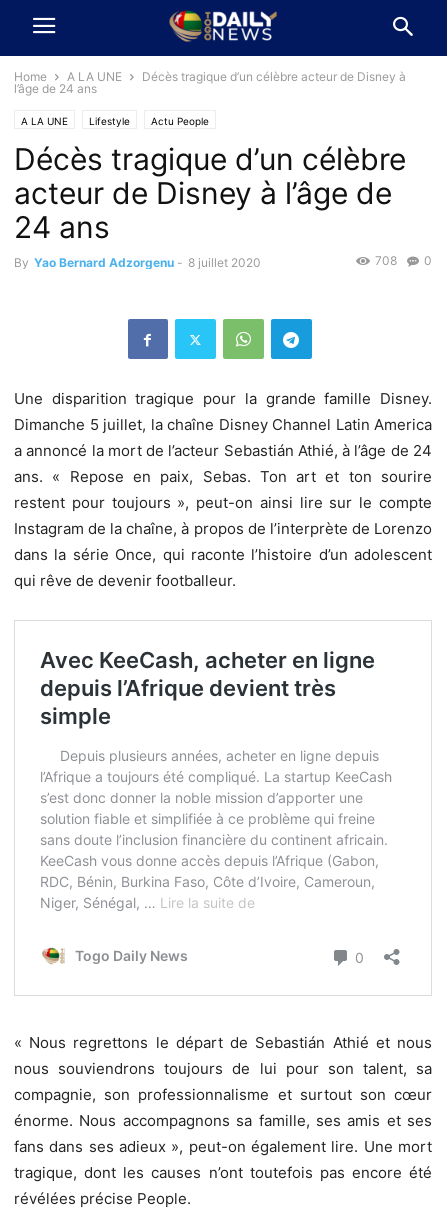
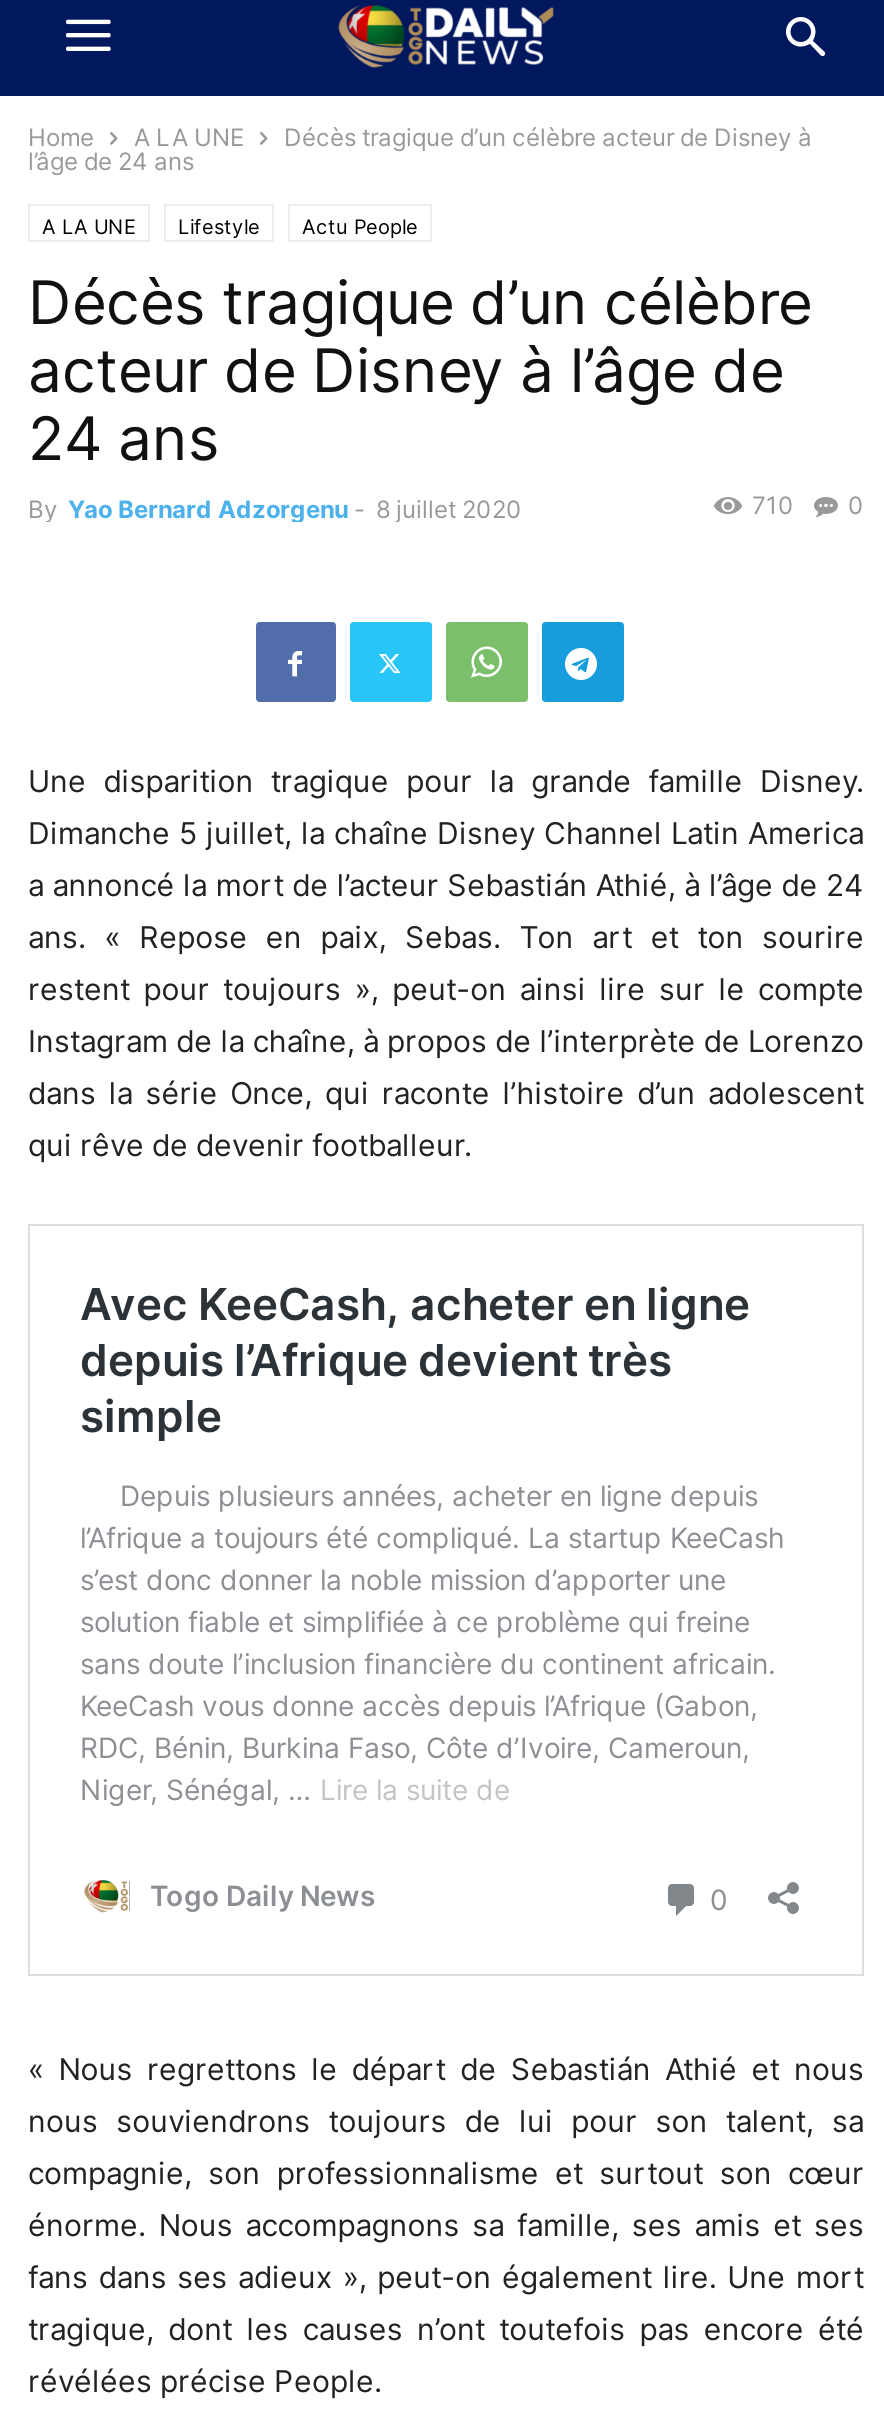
- 708 0
+ 710 0
